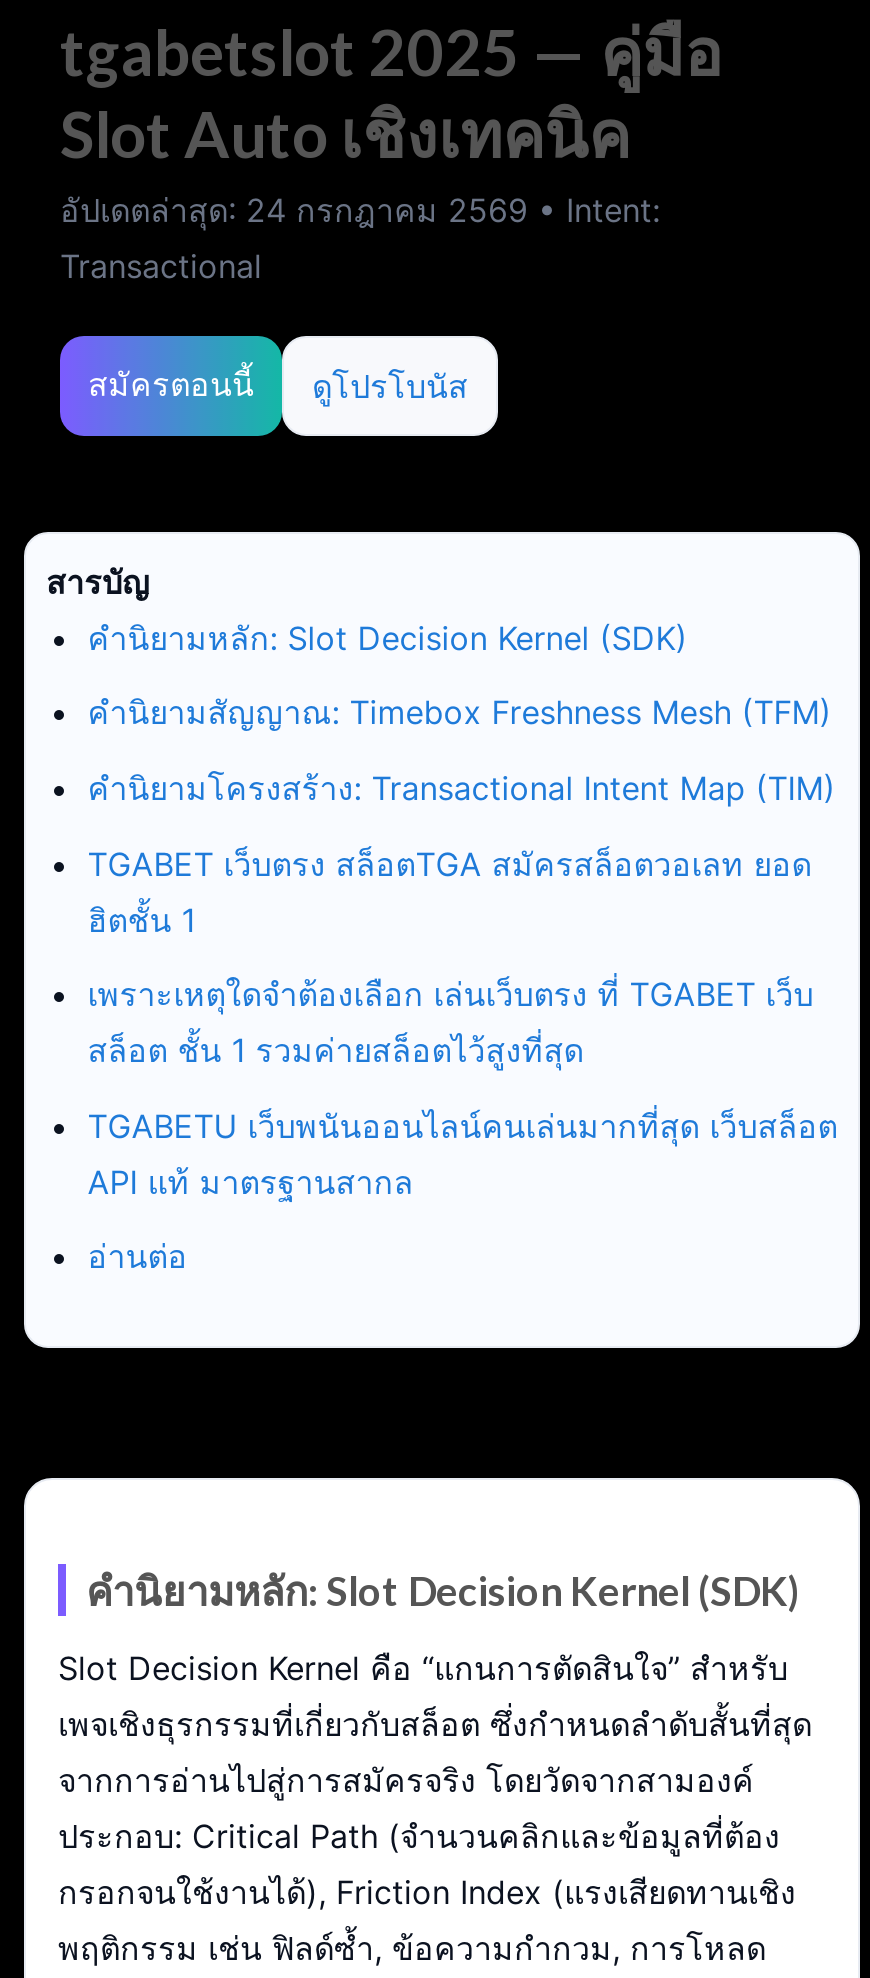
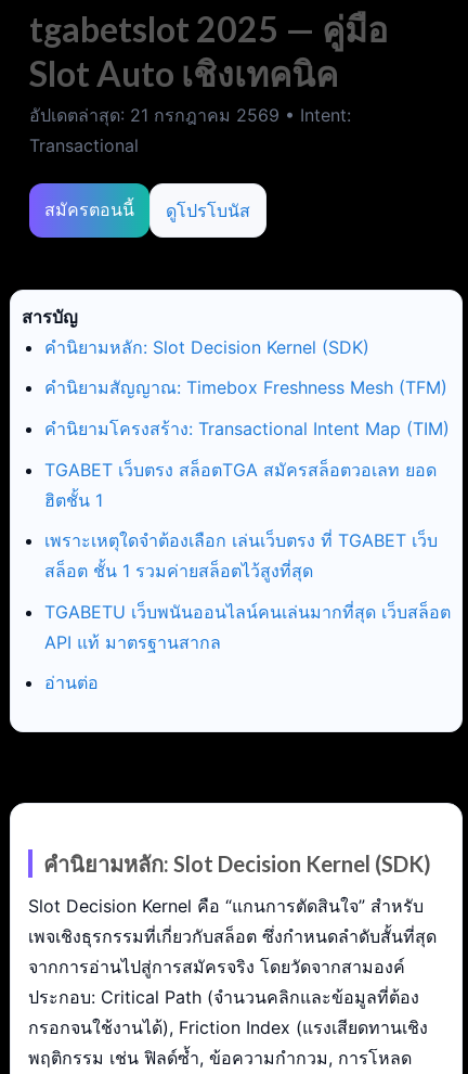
- อัปเดตล่าสุด: 24 กรกฎาคม 2569 • Intent:
+ อัปเดตล่าสุด: 21 กรกฎาคม 2569 • Intent:
